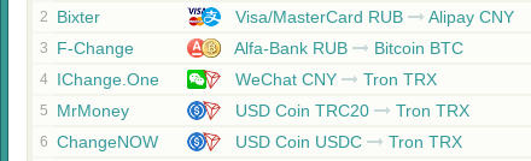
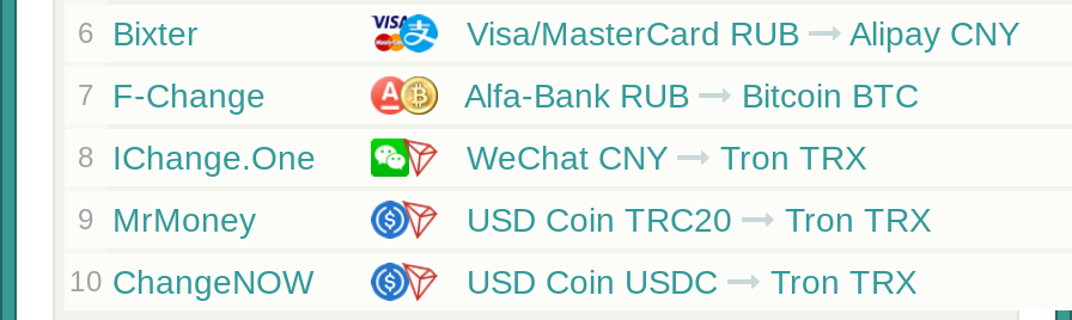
- 2 Bixter
+ 6 Bixter

- 3 F-Change
+ 7 F-Change

- 4 IChange.One
+ 8 IChange.One

- 5 MrMoney
+ 9 MrMoney

- 6 ChangeNOW
+ 10 ChangeNOW
